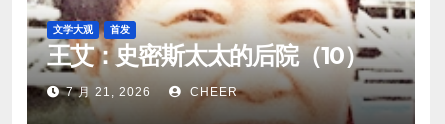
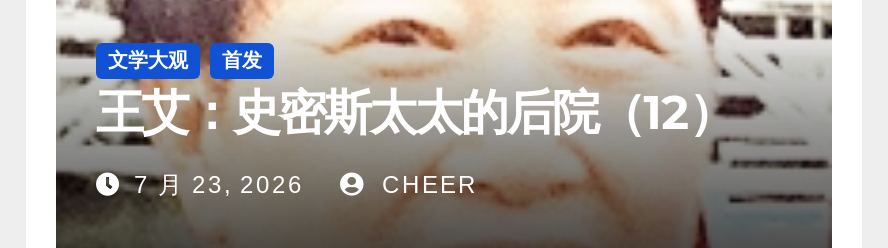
- 王艾：史密斯太太的后院（10）
+ 王艾：史密斯太太的后院（12）

- 7 月 21, 2026
+ 7 月 23, 2026
